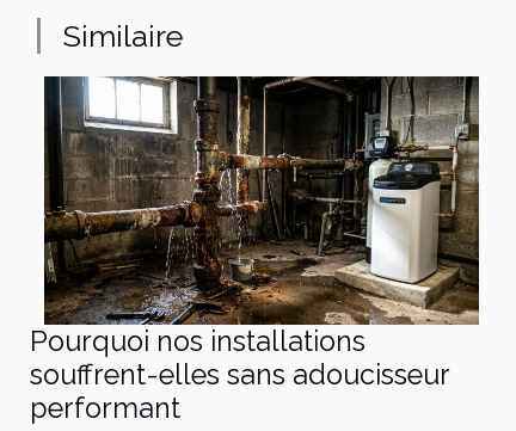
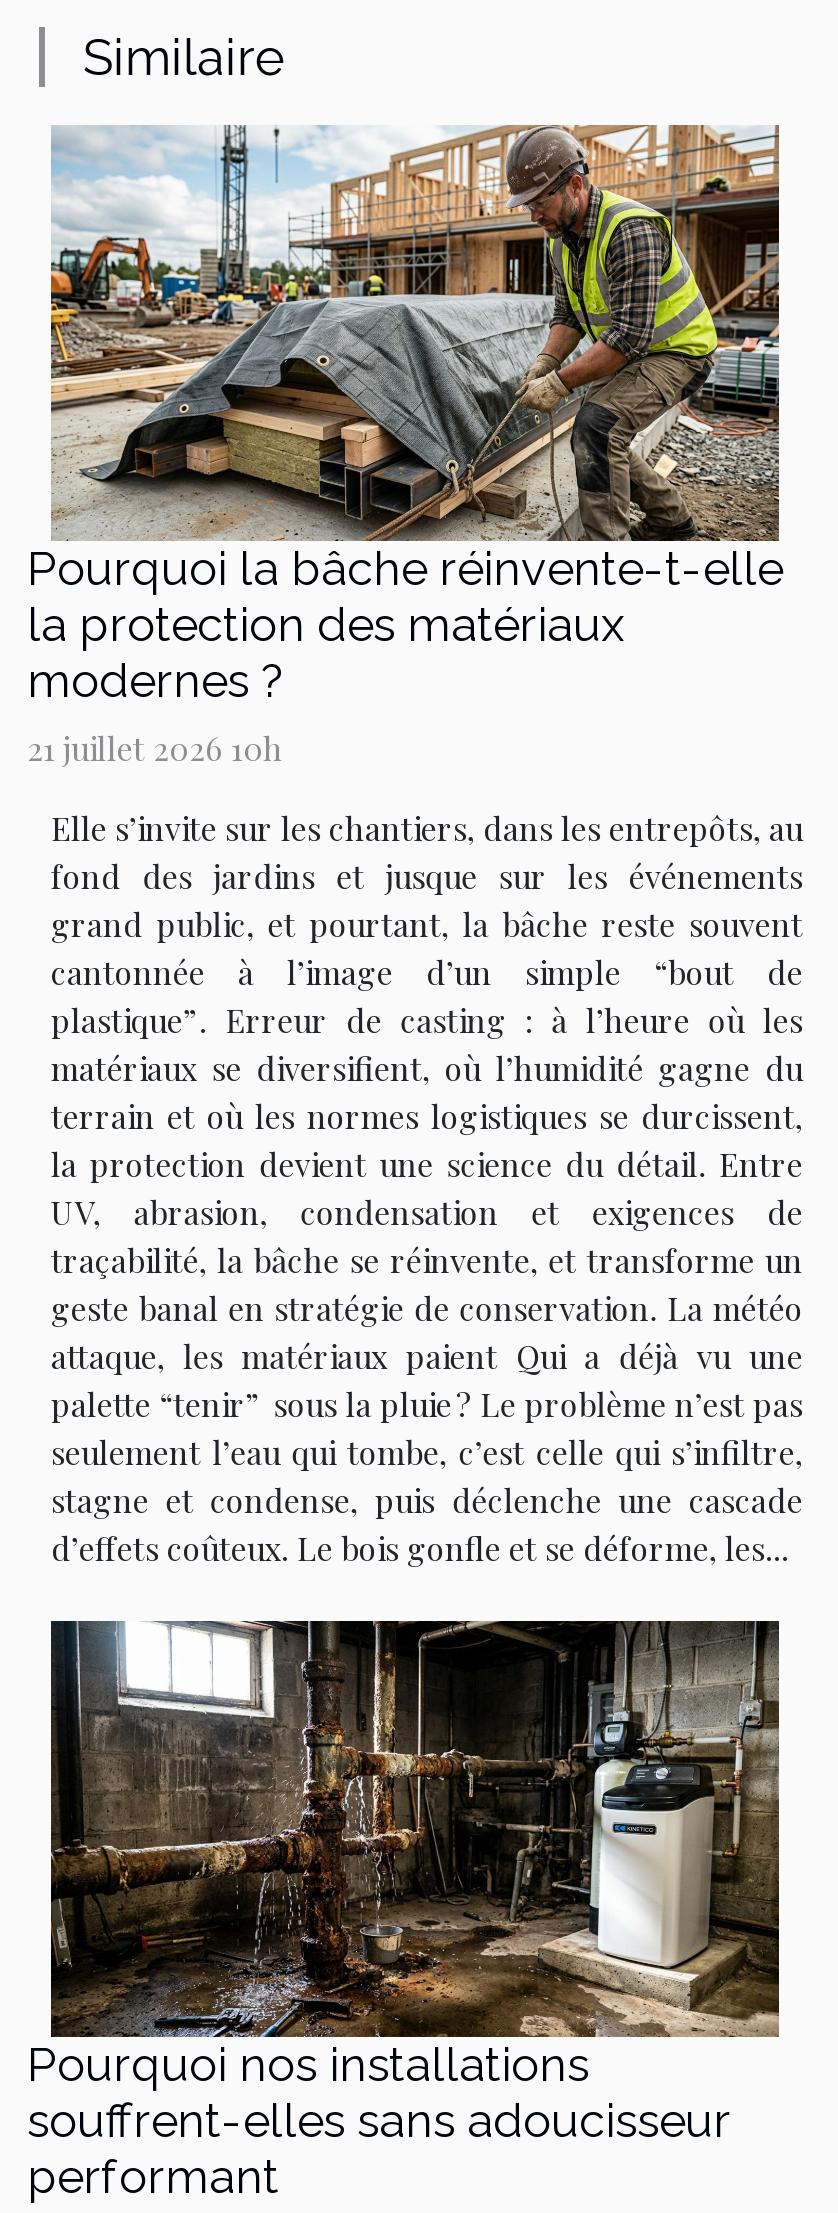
+ [image]
+ Pourquoi la bâche réinvente-t-elle
+ la protection des matériaux
+ modernes ?
+ 21 juillet 2026 10h
+ Elle s’invite sur les chantiers, dans les entrepôts, au
+ fond des jardins et jusque sur les événements
+ grand public, et pourtant, la bâche reste souvent
+ cantonnée à l’image d’un simple “bout de
+ plastique”. Erreur de casting : à l’heure où les
+ matériaux se diversifient, où l’humidité gagne du
+ terrain et où les normes logistiques se durcissent,
+ la protection devient une science du détail. Entre
+ UV, abrasion, condensation et exigences de
+ traçabilité, la bâche se réinvente, et transforme un
+ geste banal en stratégie de conservation. La météo
+ attaque, les matériaux paient Qui a déjà vu une
+ palette “tenir” sous la pluie ? Le problème n’est pas
+ seulement l’eau qui tombe, c’est celle qui s’infiltre,
+ stagne et condense, puis déclenche une cascade
+ d’effets coûteux. Le bois gonfle et se déforme, les...
